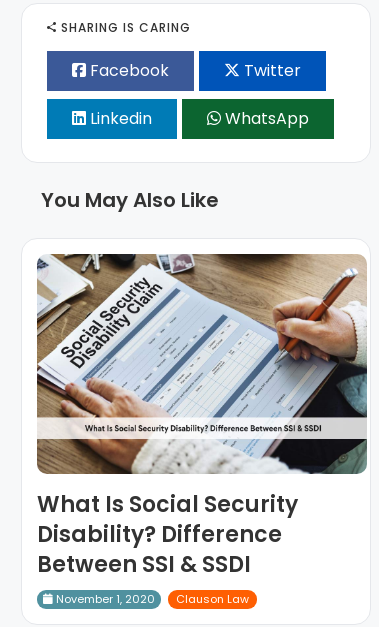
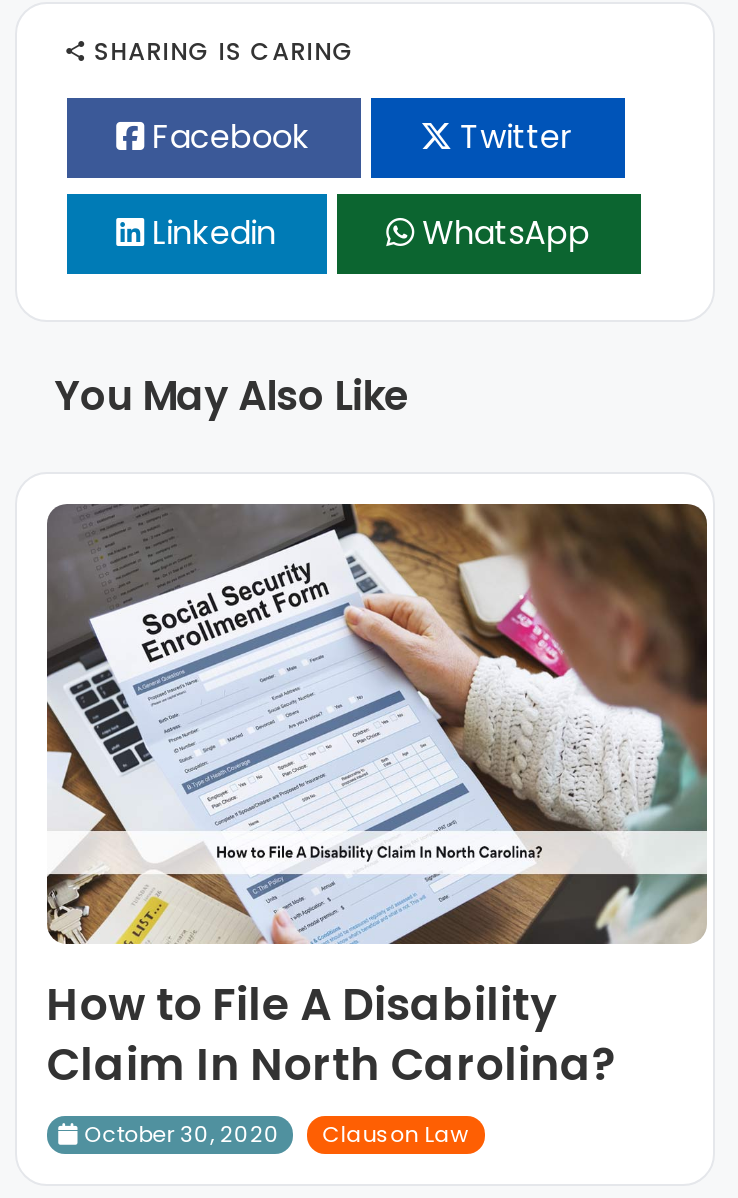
- [image]
- What Is Social Security
- Disability? Difference
- Between SSI & SSDI
- November 1, 2020
+ [image]
+ How to File A Disability
+ Claim In North Carolina?
+ October 30, 2020
